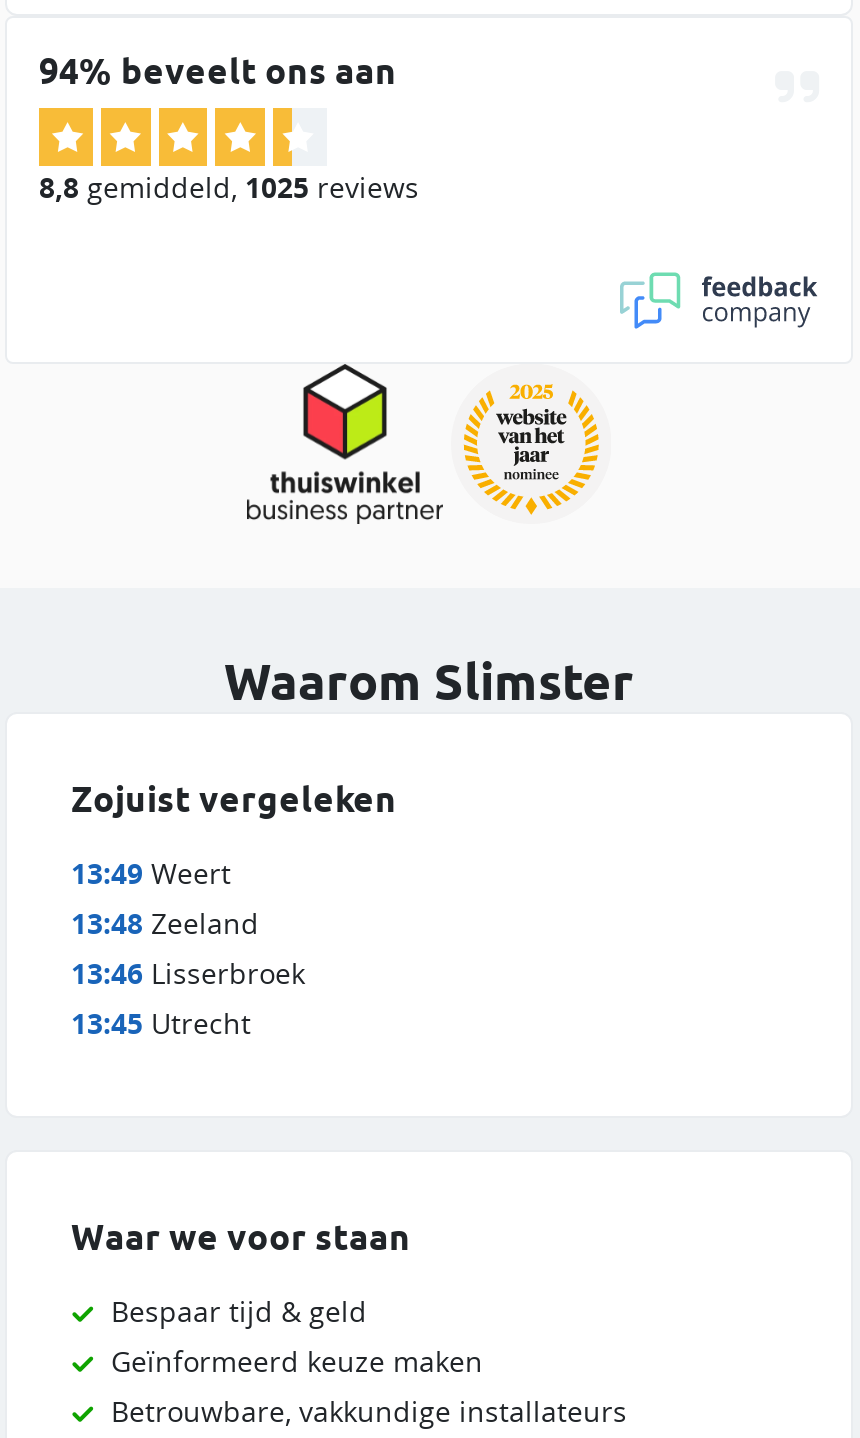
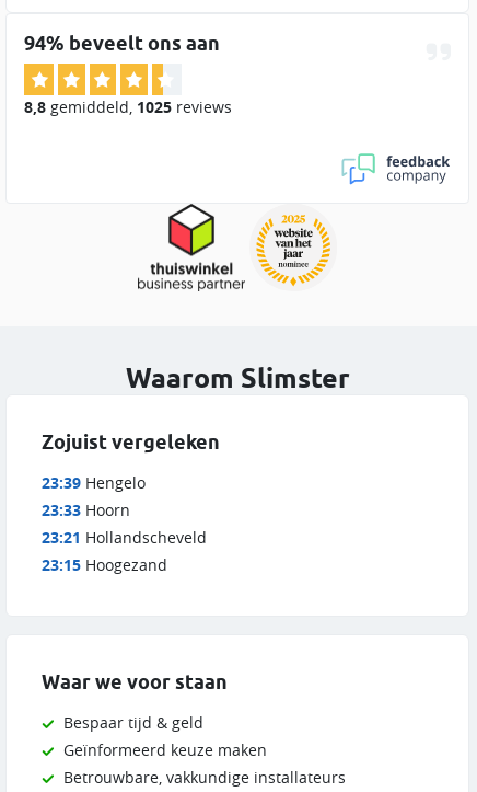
- 13:49 Weert
- 13:48 Zeeland
- 13:46 Lisserbroek
- 13:45 Utrecht
+ 23:39 Hengelo
+ 23:33 Hoorn
+ 23:21 Hollandscheveld
+ 23:15 Hoogezand
